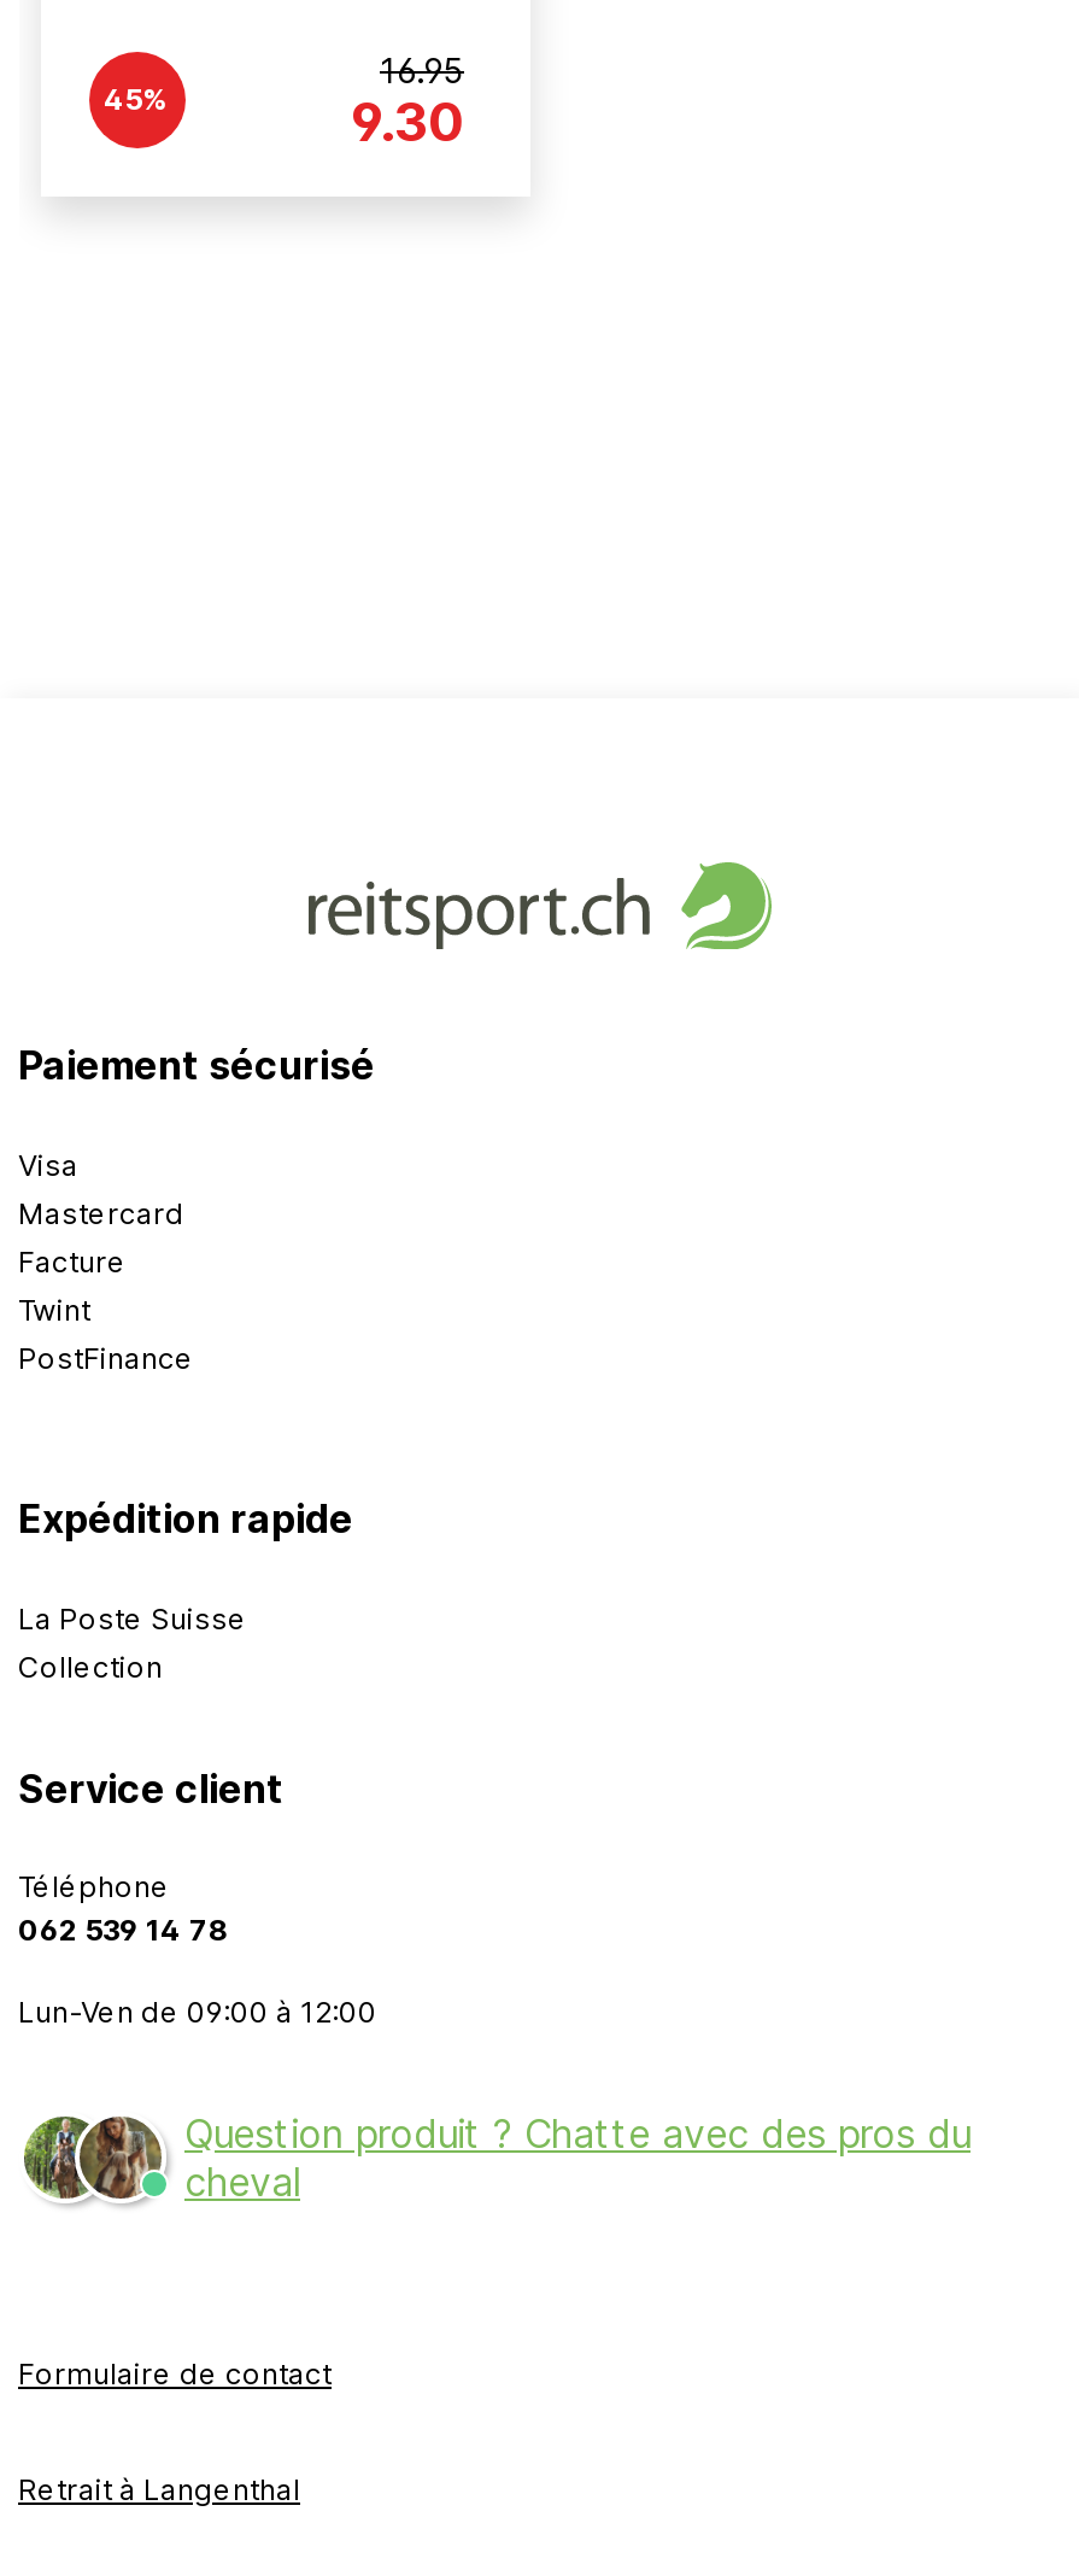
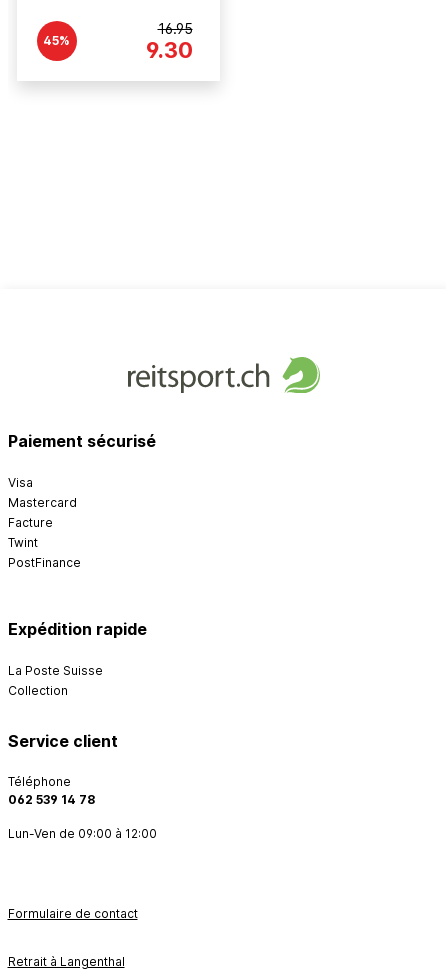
- [image]
- Question produit ? Chatte avec des pros du
- cheval
